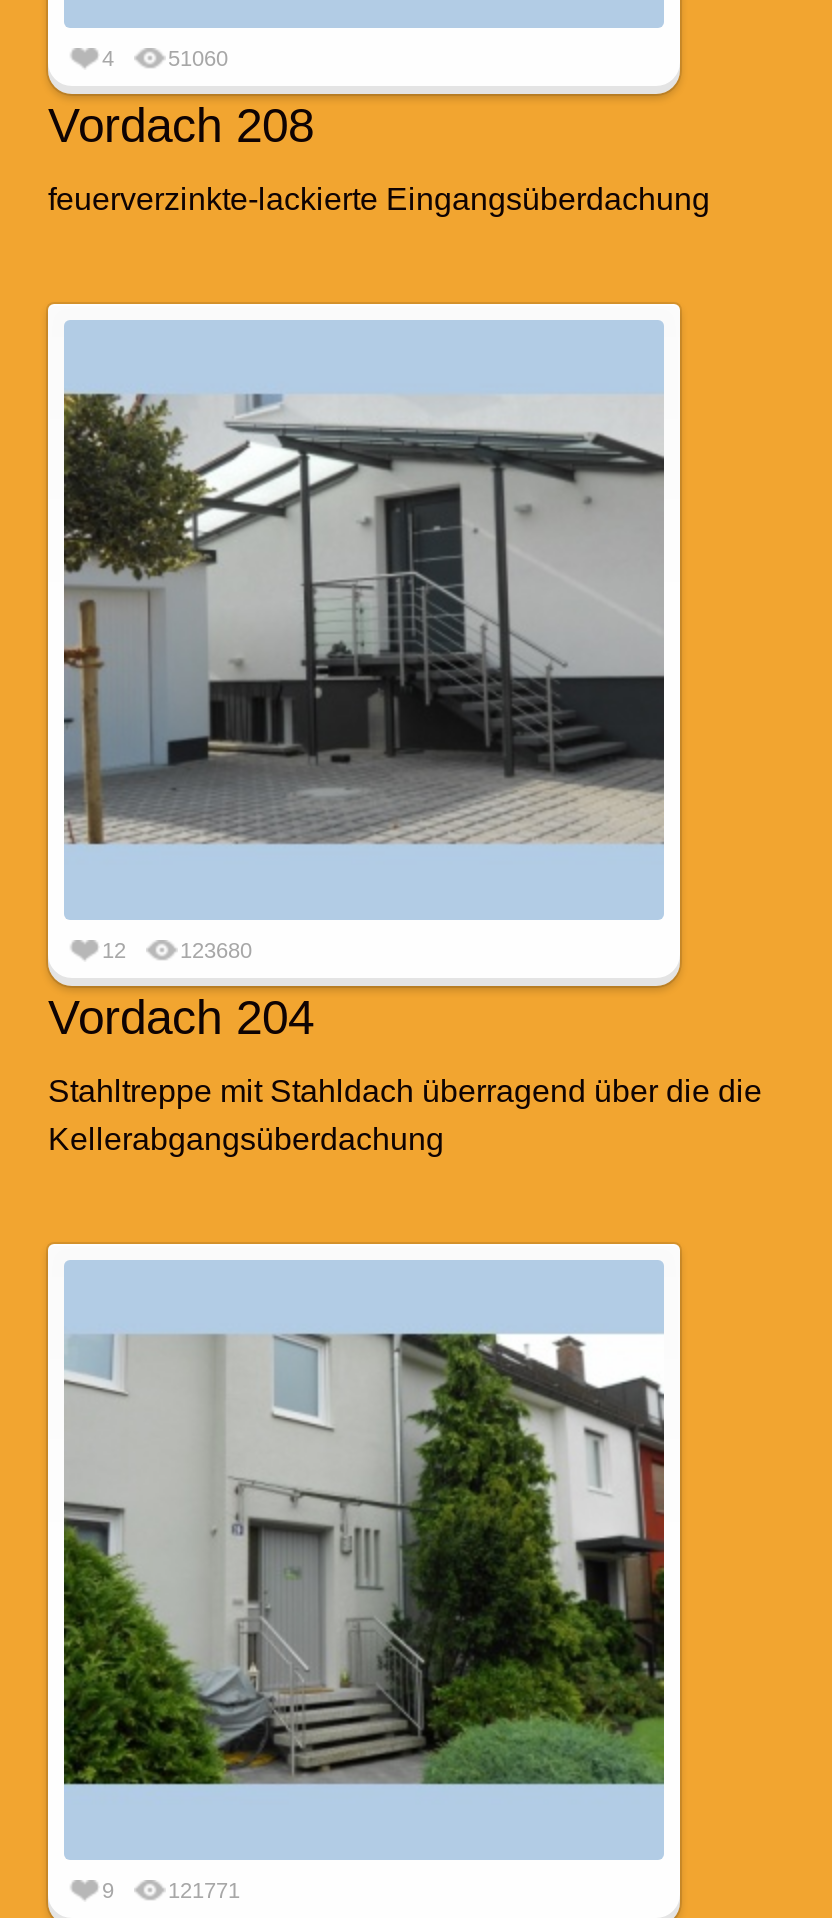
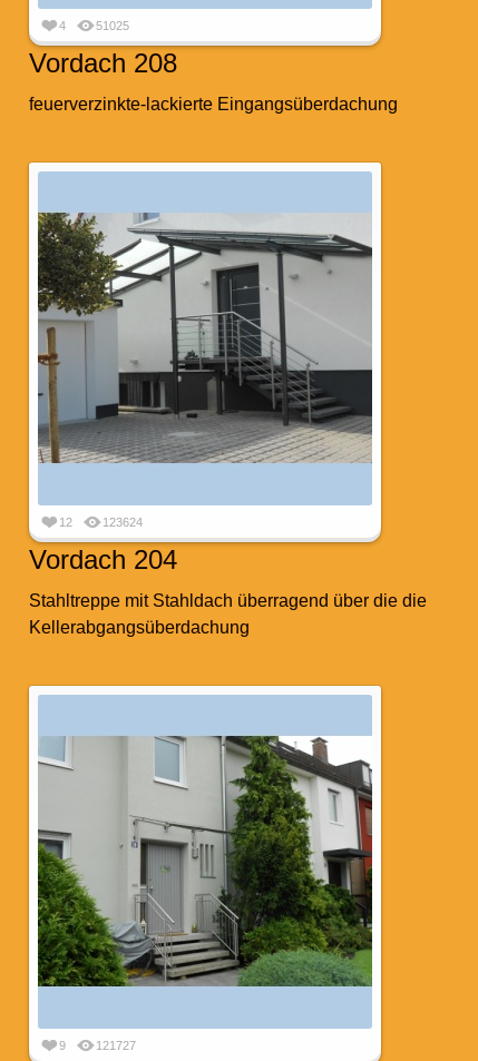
- 51060
+ 51025

- 123680
+ 123624

- 121771
+ 121727
